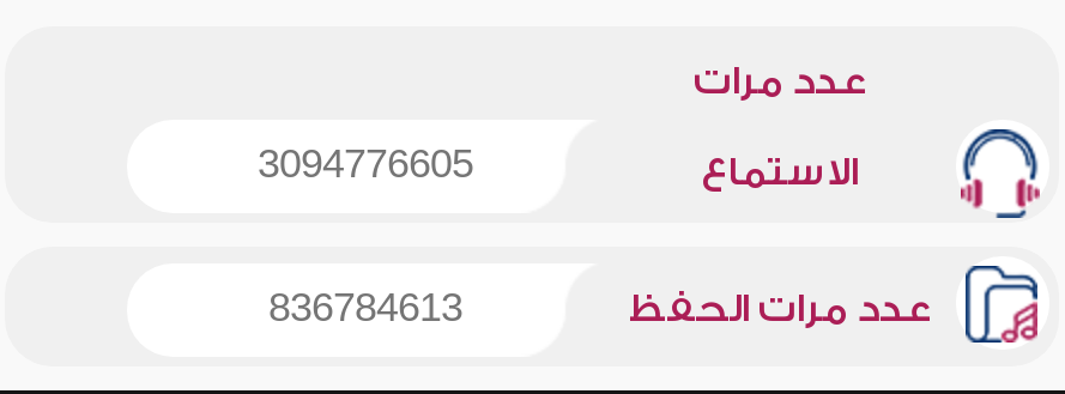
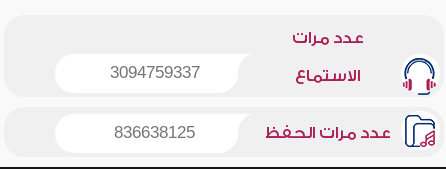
- 3094776605
+ 3094759337

- 836784613
+ 836638125
